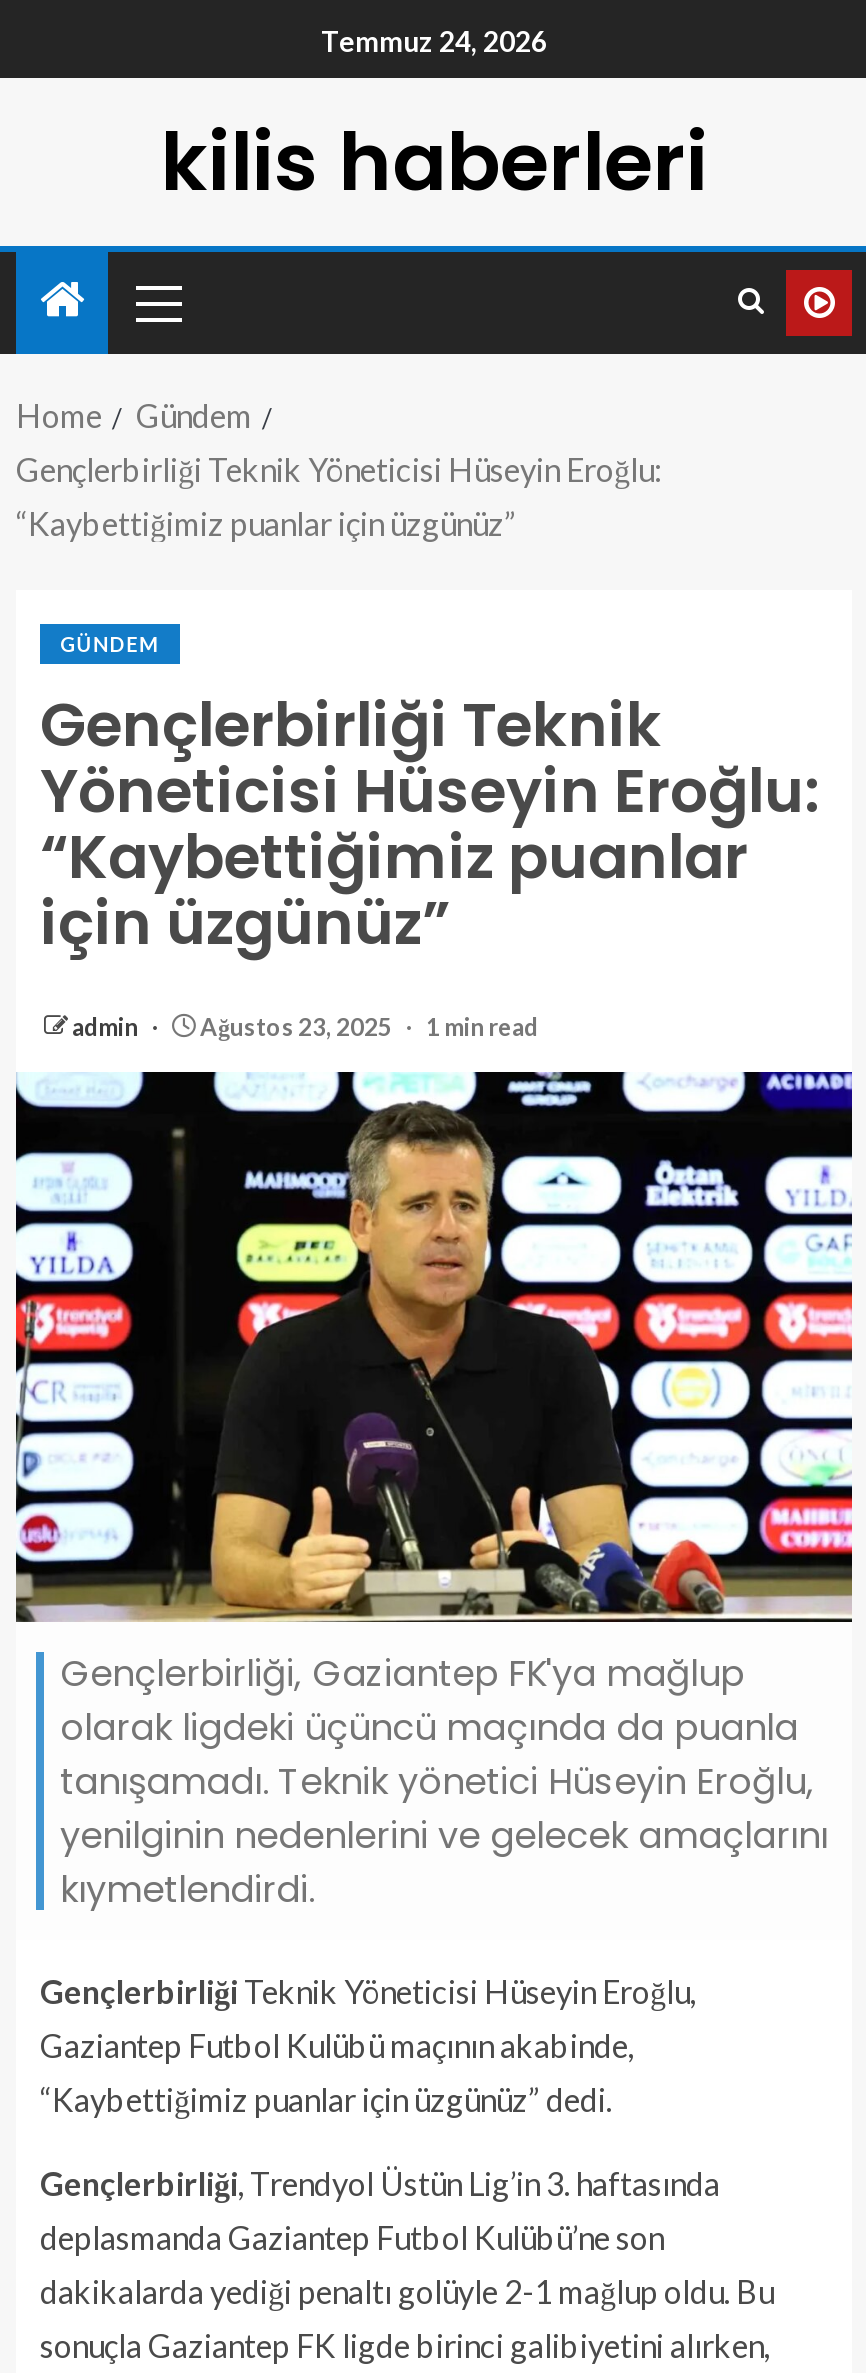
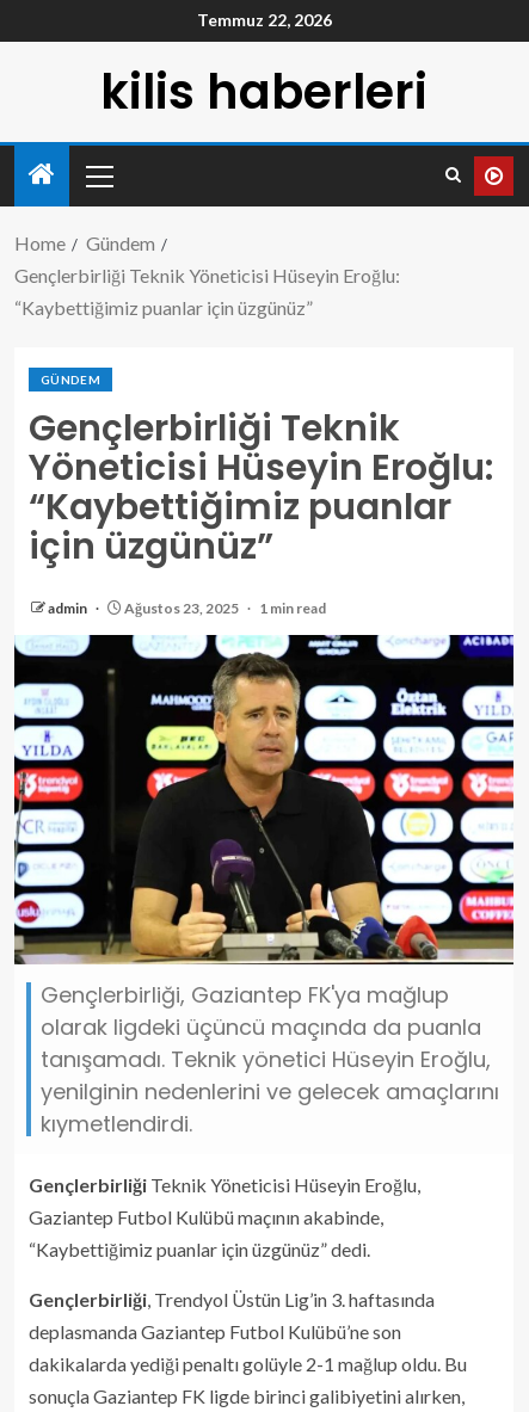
- Temmuz 24, 2026
+ Temmuz 22, 2026
